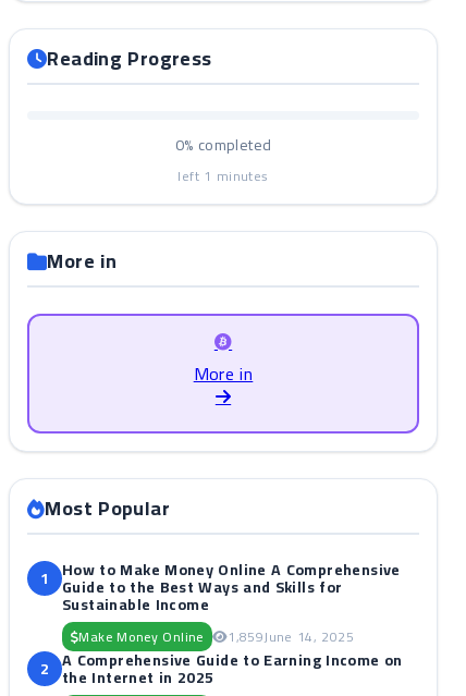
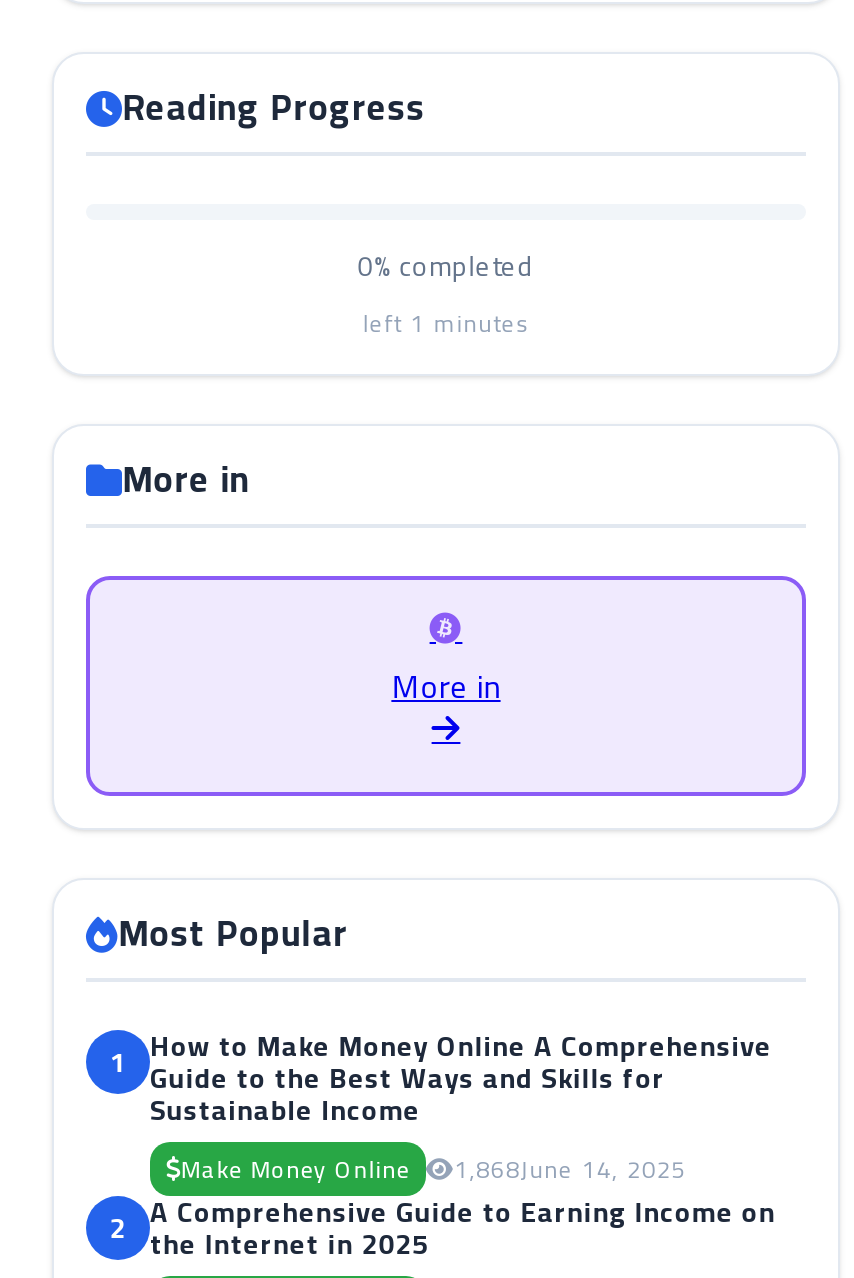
- Make Money Online 1,859June 14, 2025
+ Make Money Online 1,868June 14, 2025
